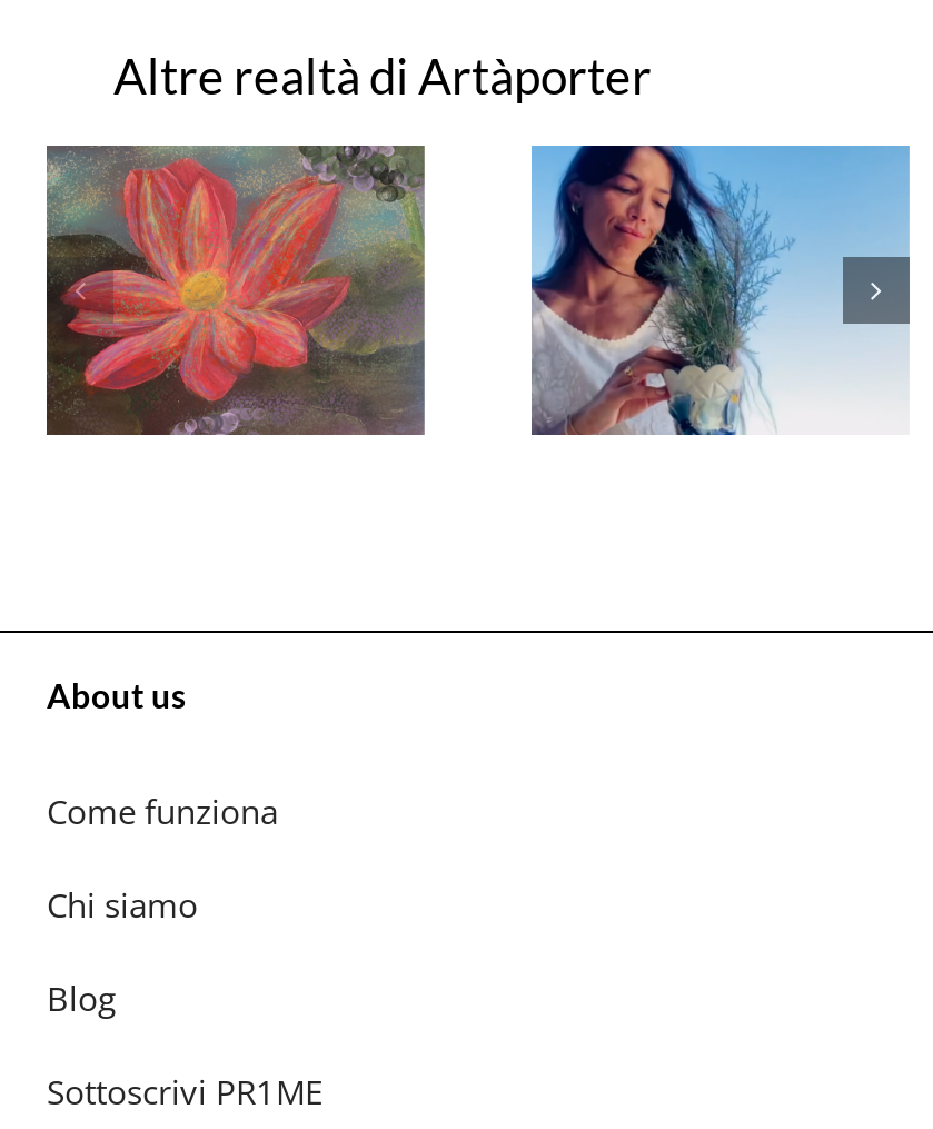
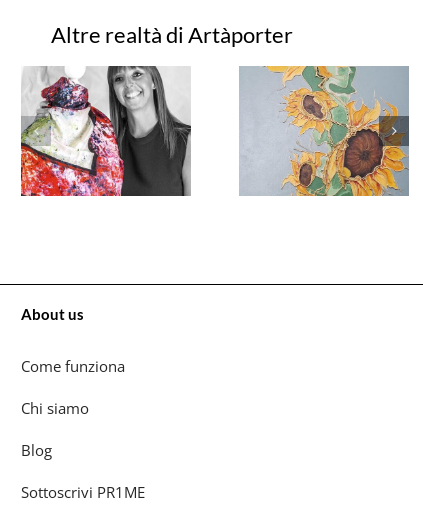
- [image]
+ [image]

- [image]
+ [image]
